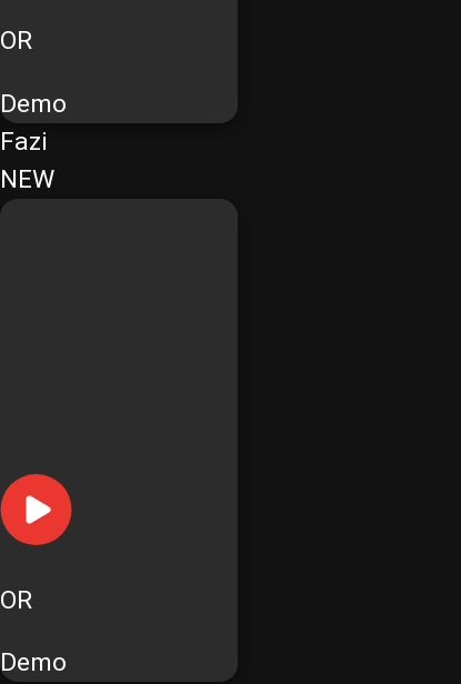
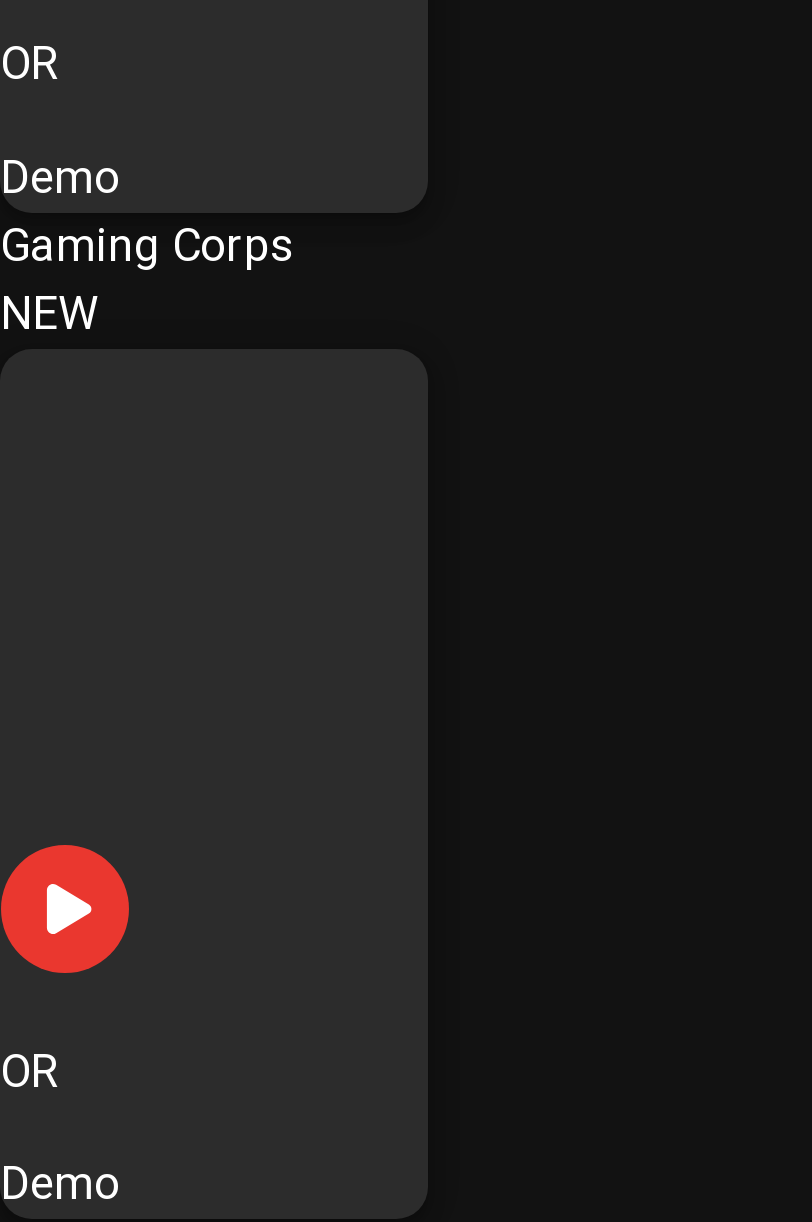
- Fazi
+ Gaming Corps
